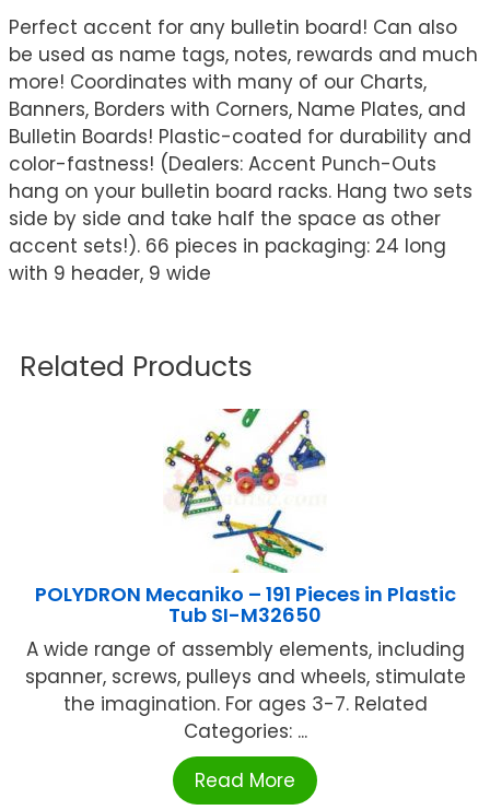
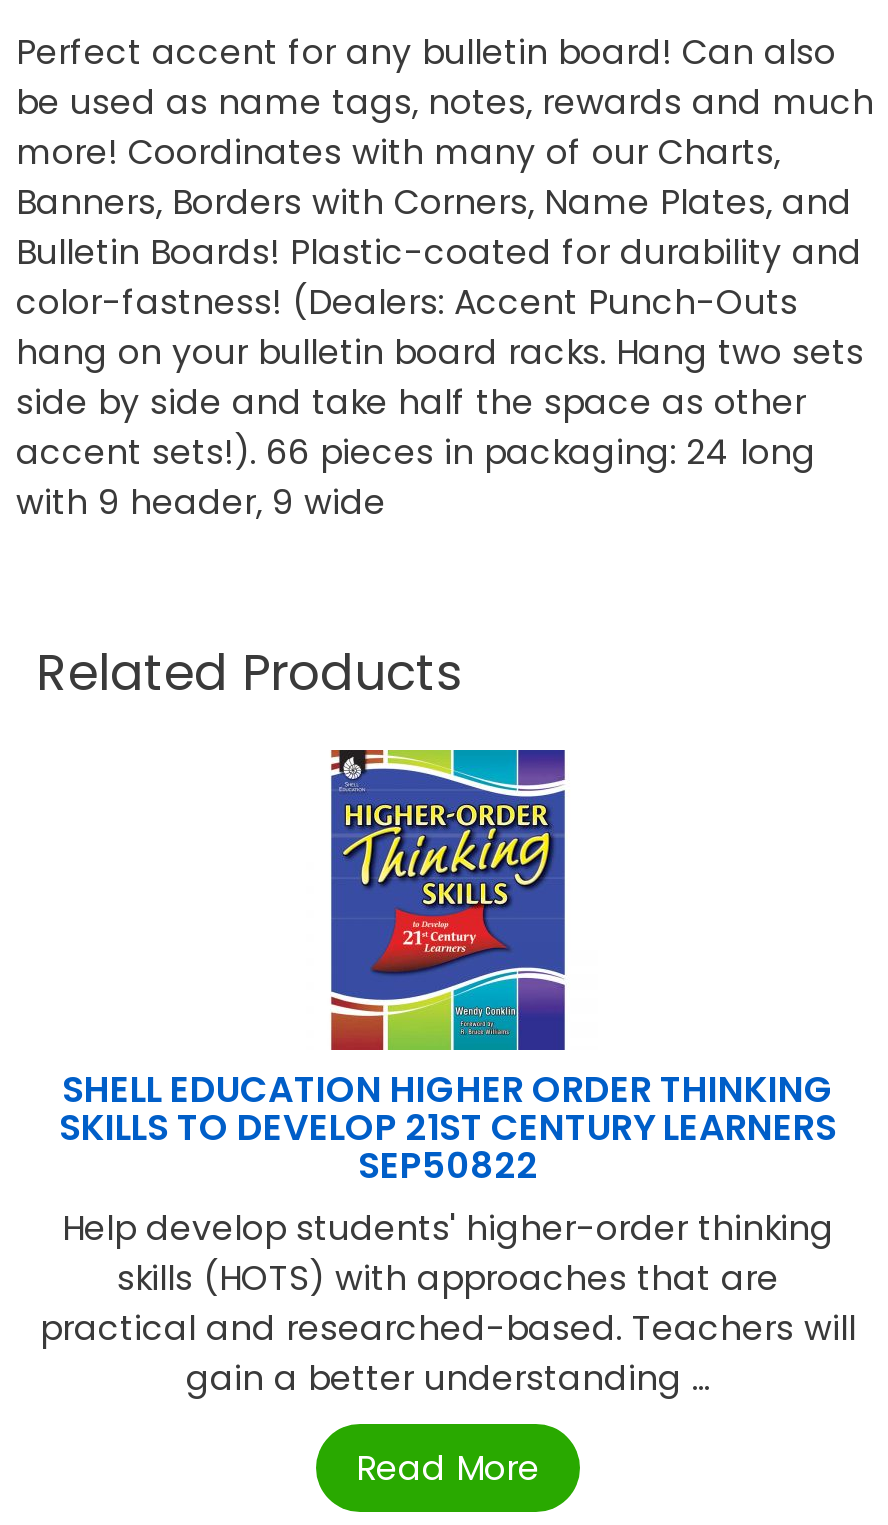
- [image]
- POLYDRON Mecaniko – 191 Pieces in Plastic
- Tub SI-M32650
- A wide range of assembly elements, including
- spanner, screws, pulleys and wheels, stimulate
- the imagination. For ages 3-7. Related
- Categories: ...
+ [image]
+ SHELL EDUCATION HIGHER ORDER THINKING
+ SKILLS TO DEVELOP 21ST CENTURY LEARNERS
+ SEP50822
+ Help develop students' higher-order thinking
+ skills (HOTS) with approaches that are
+ practical and researched-based. Teachers will
+ gain a better understanding ...
